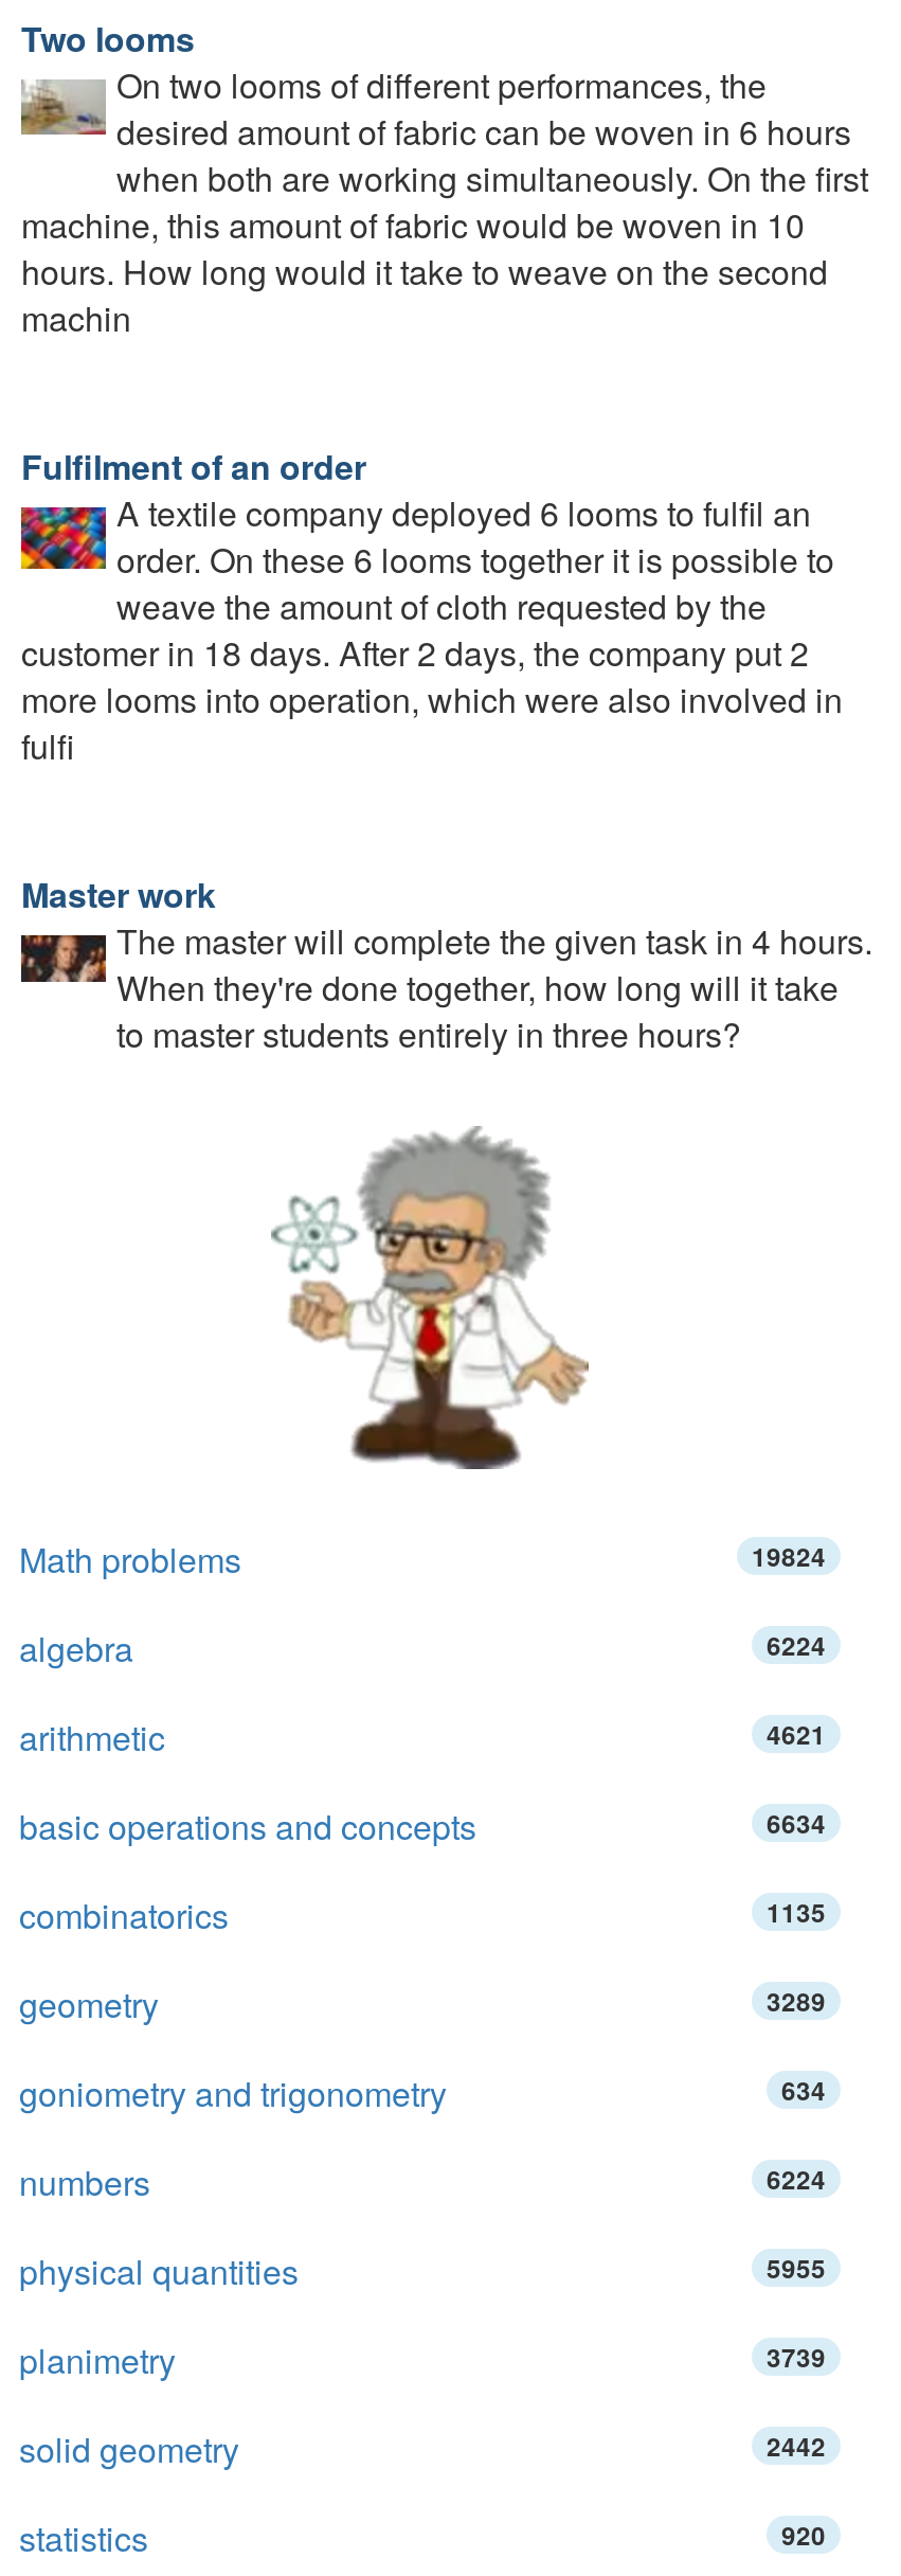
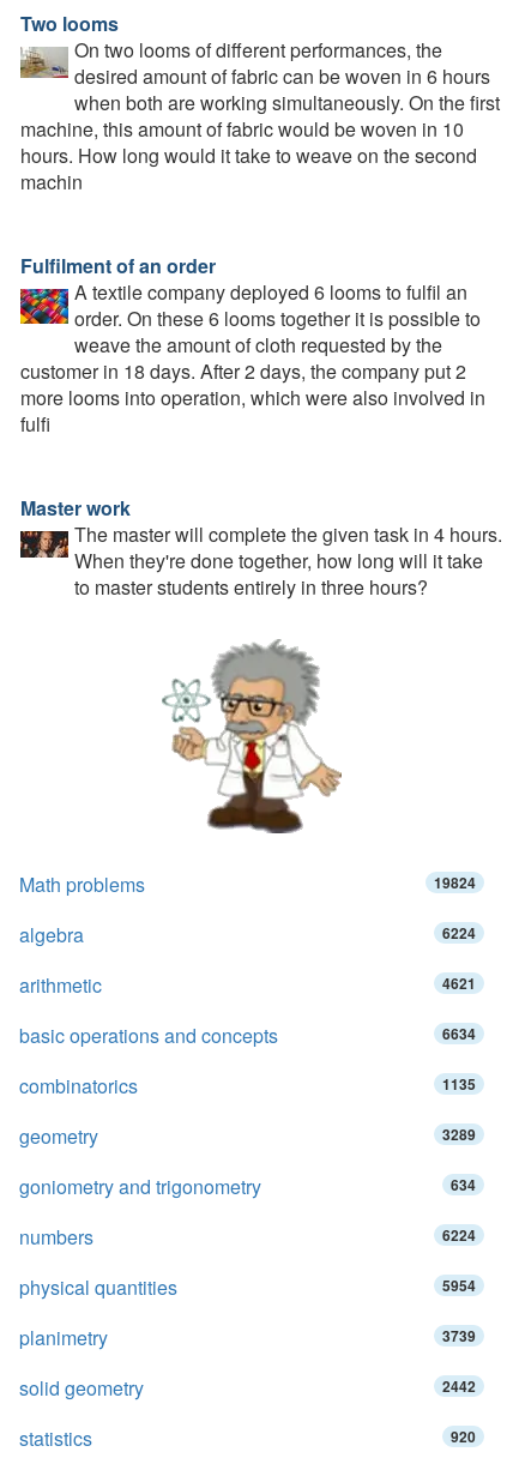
- 5955
+ 5954
